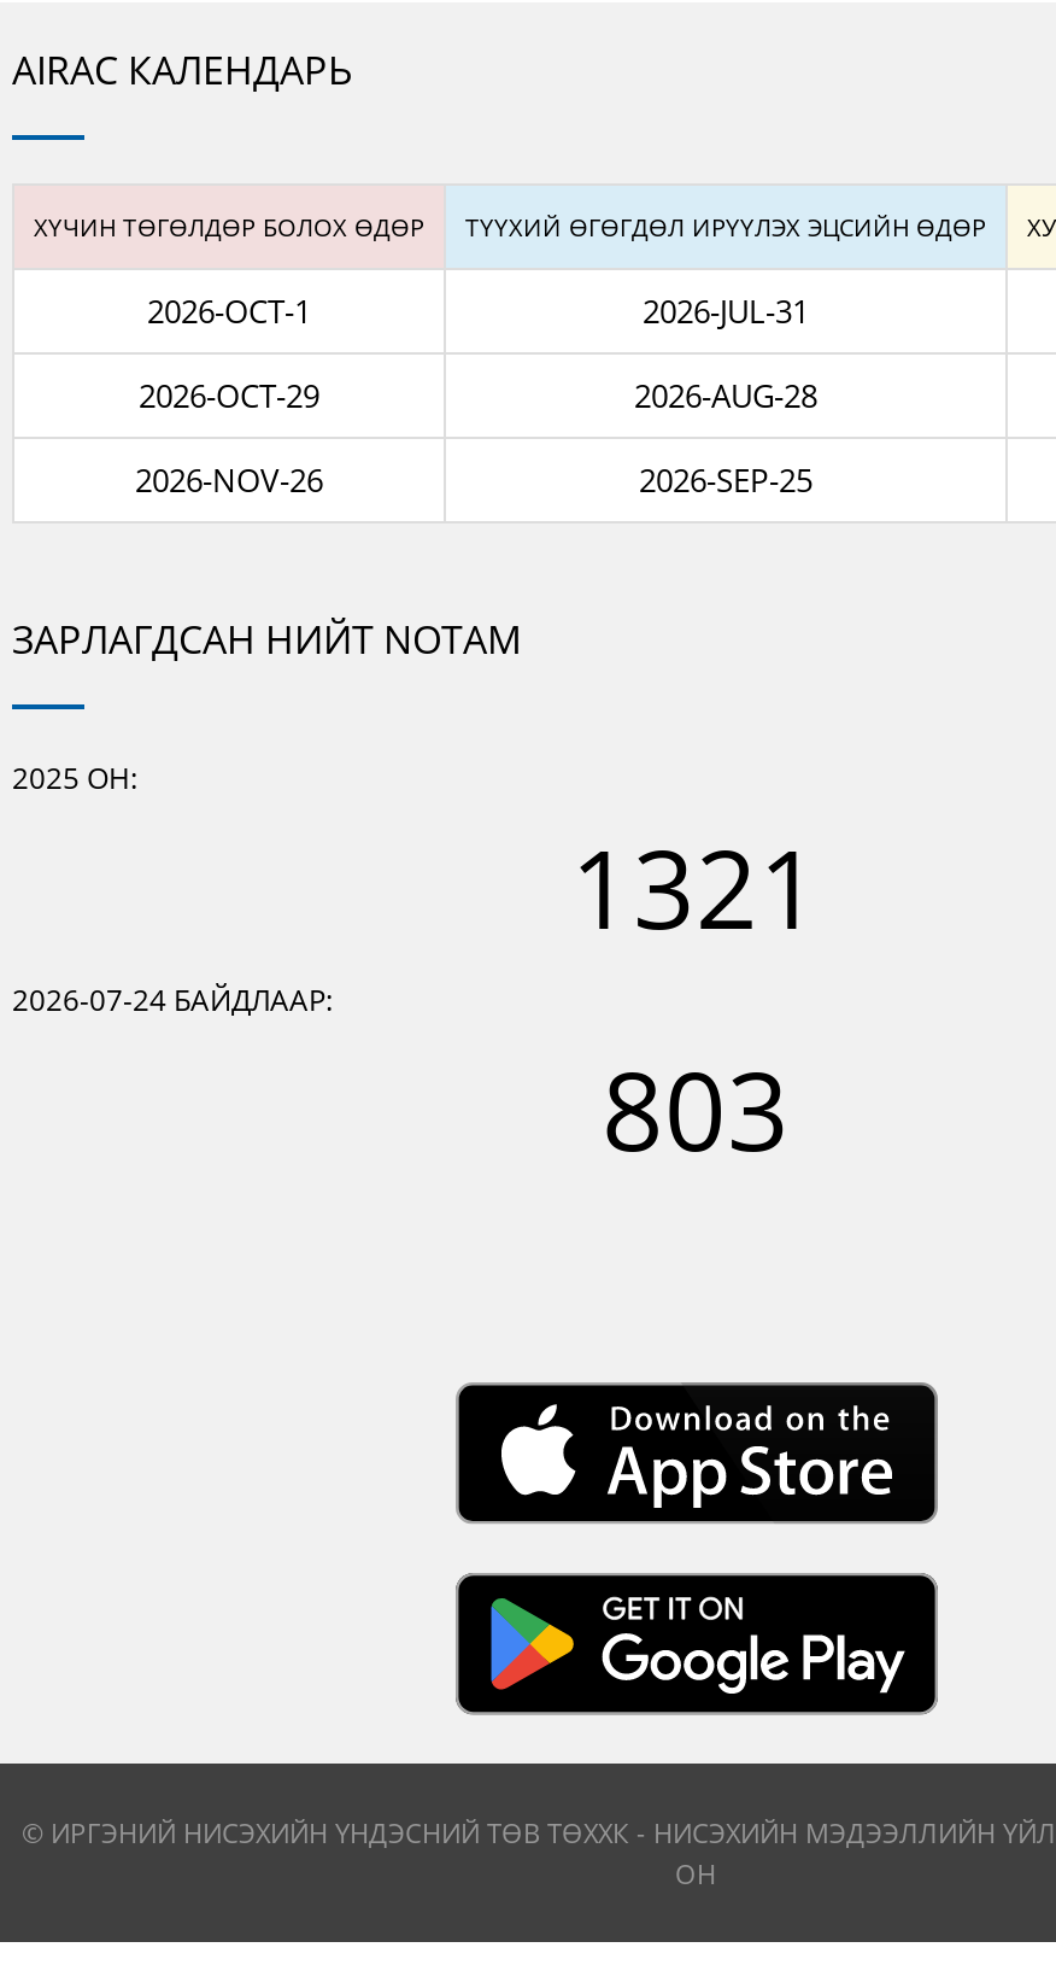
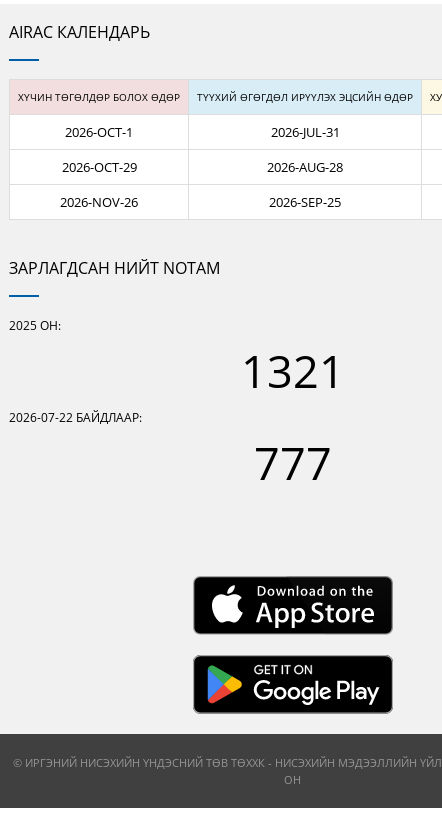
- 2026-07-24 БАЙДЛААР:
+ 2026-07-22 БАЙДЛААР:

- 803
+ 777
